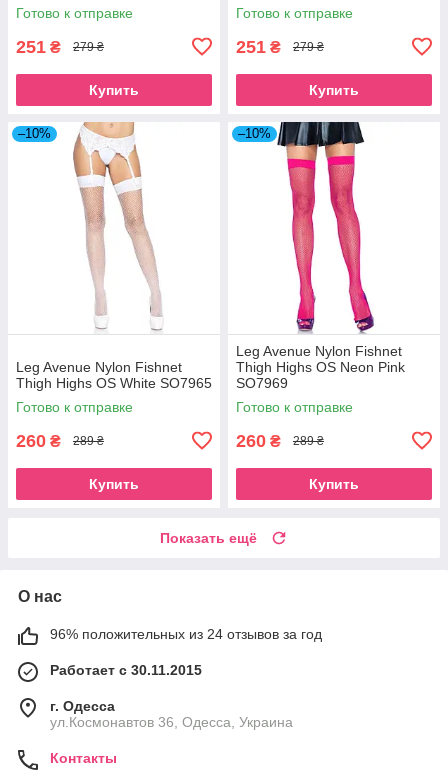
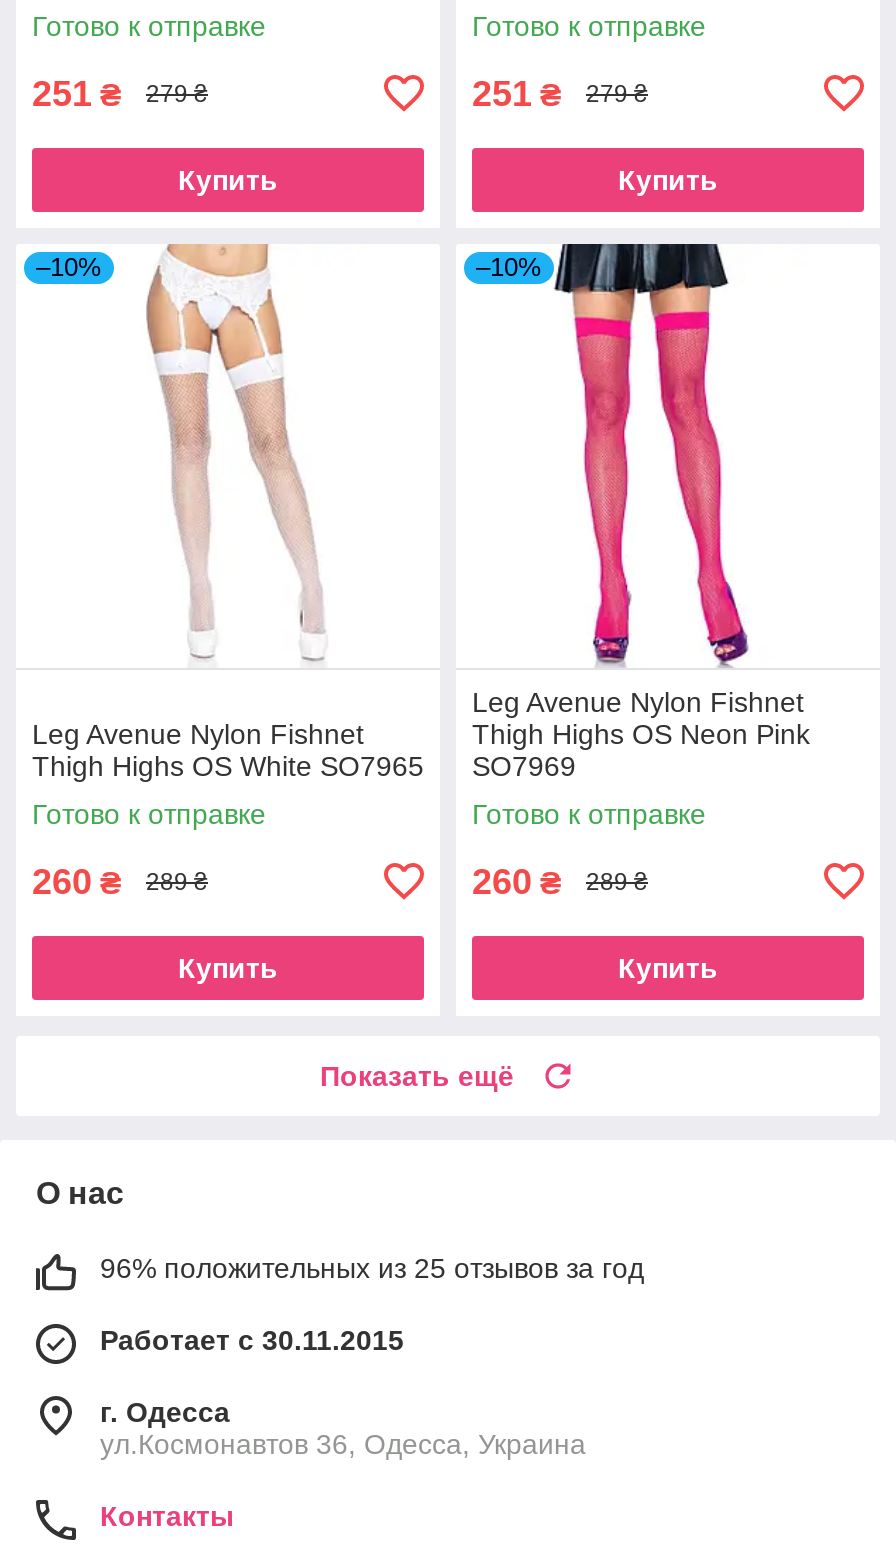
- 96% положительных из 24 отзывов за год
+ 96% положительных из 25 отзывов за год
